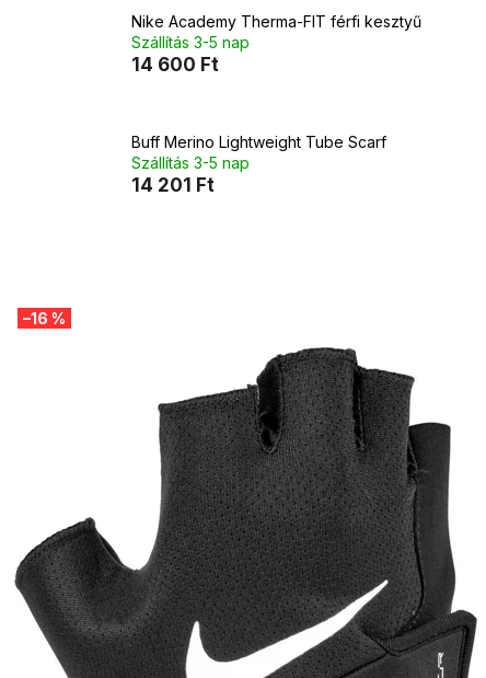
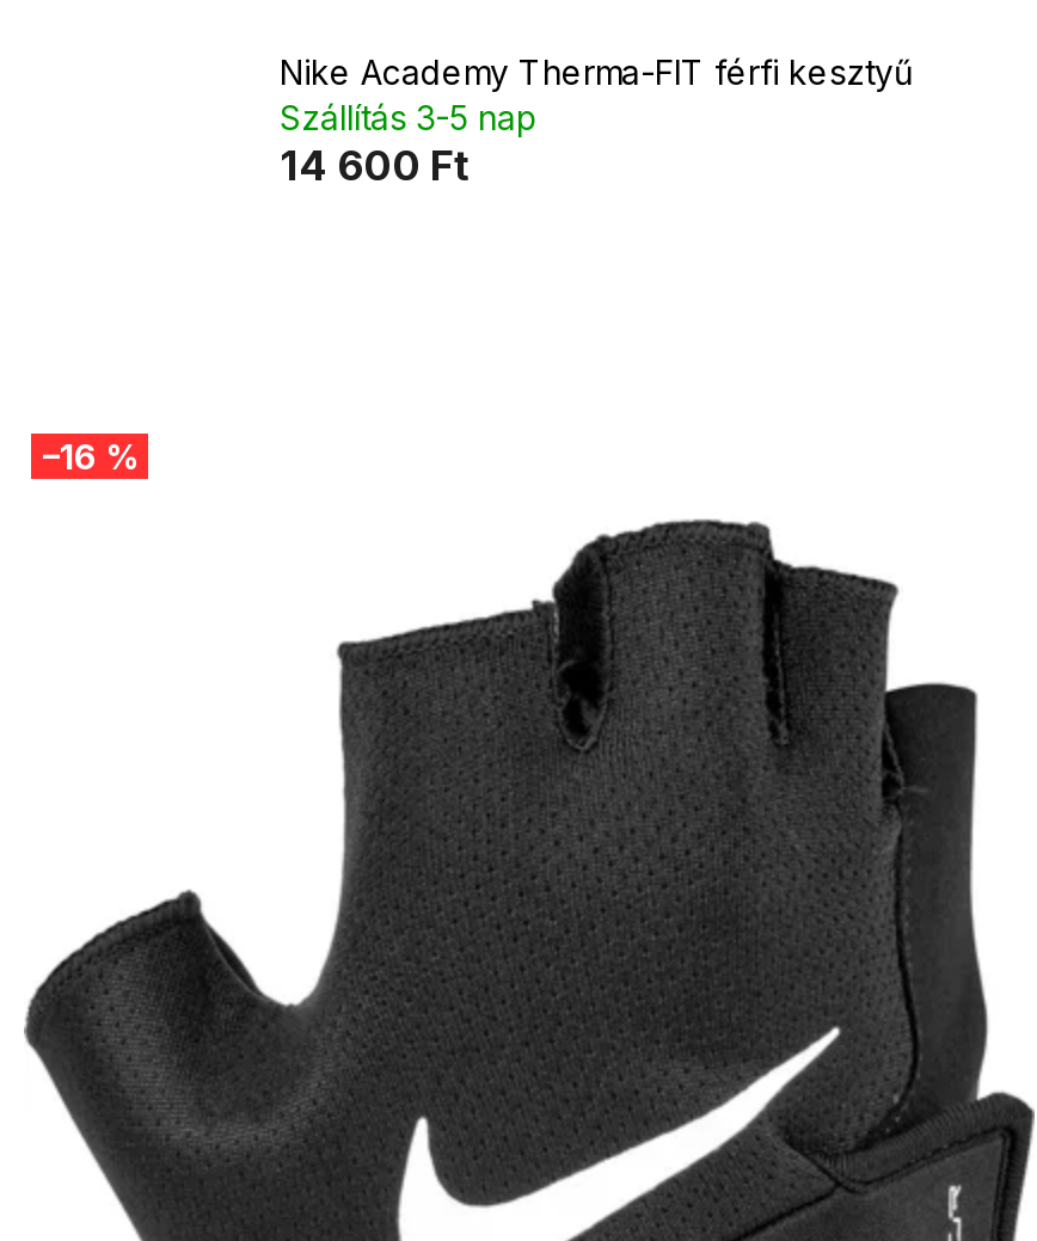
- Buff Merino Lightweight Tube Scarf
- Szállítás 3-5 nap
- 14 201 Ft
